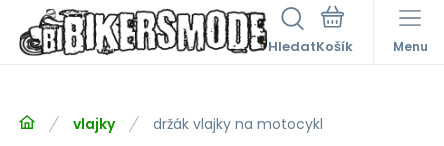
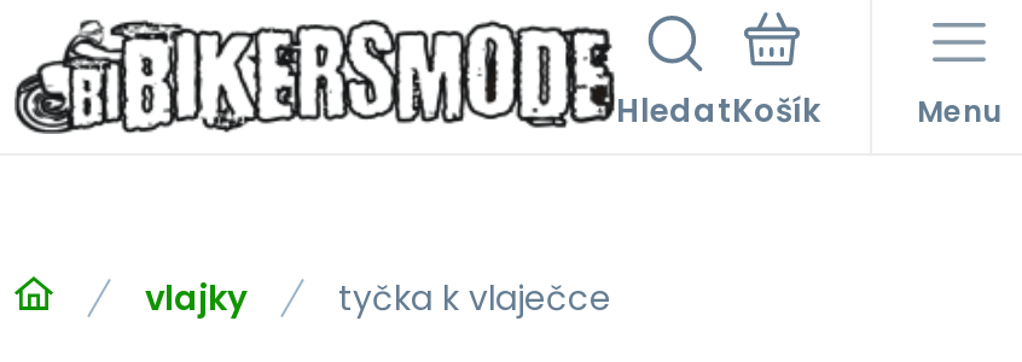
- držák vlajky na motocykl
+ tyčka k vlaječce
